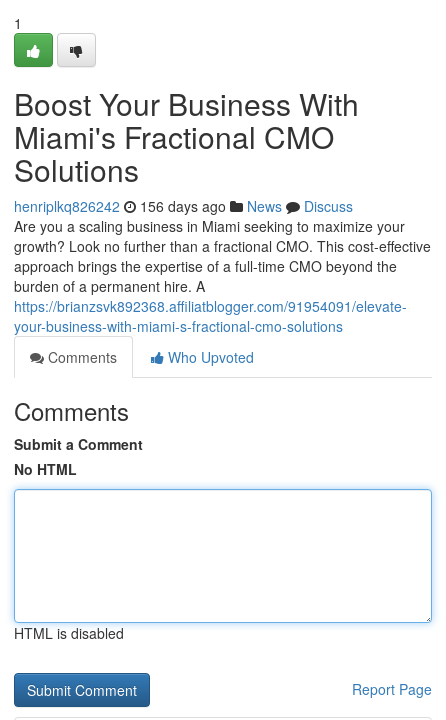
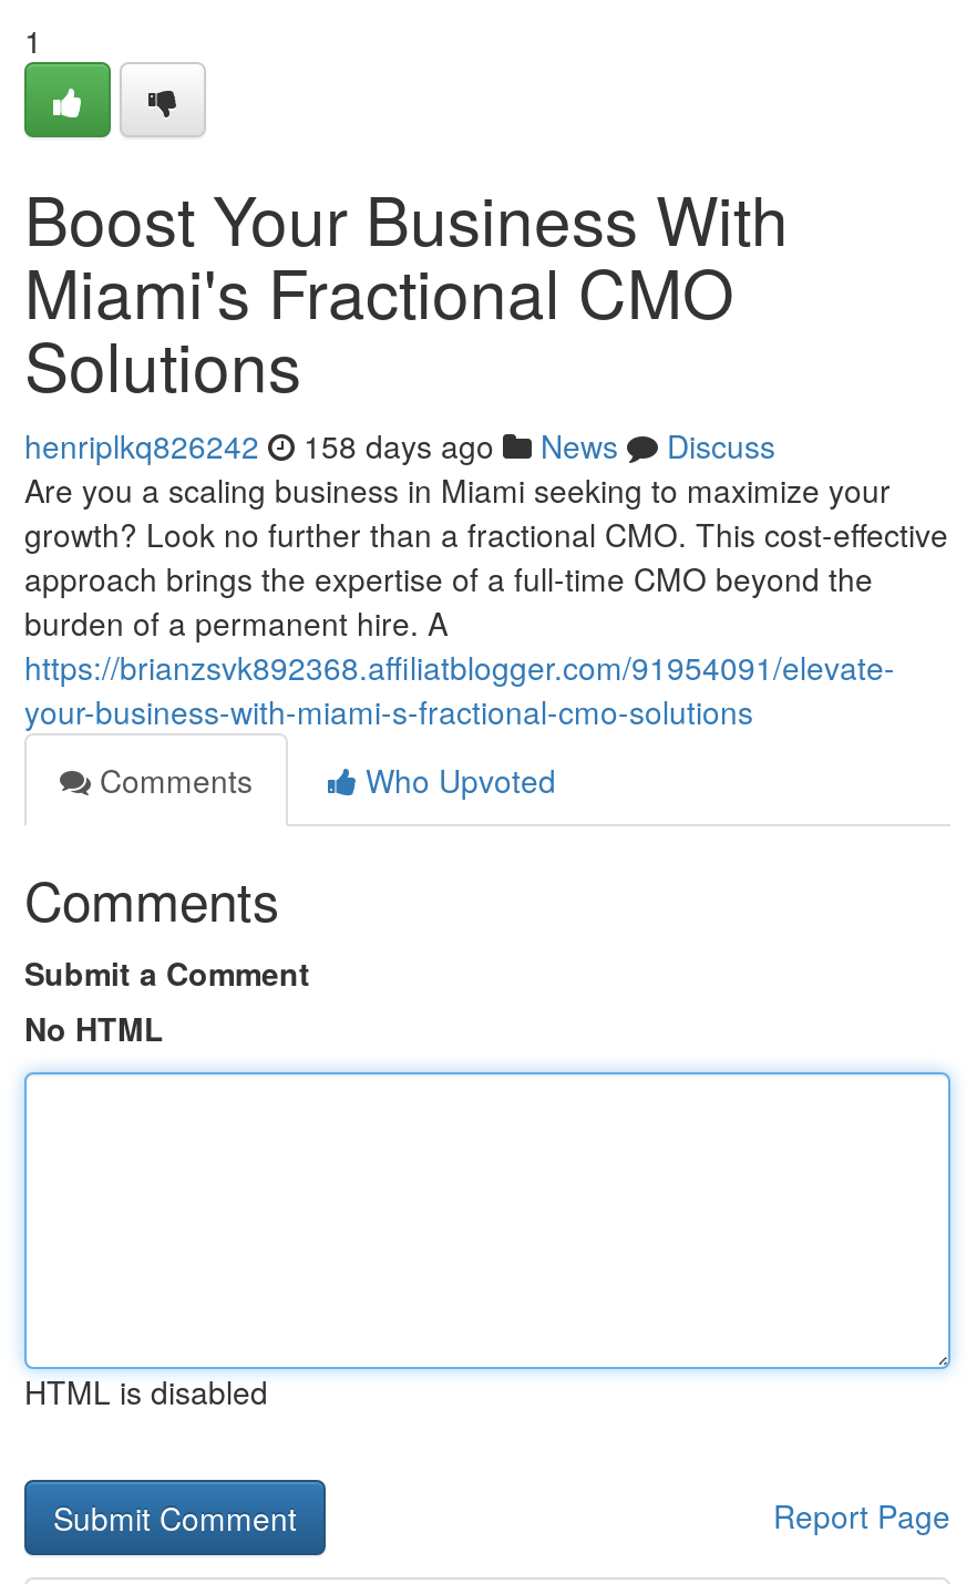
- henriplkq826242 156 days ago News Discuss
+ henriplkq826242 158 days ago News Discuss
